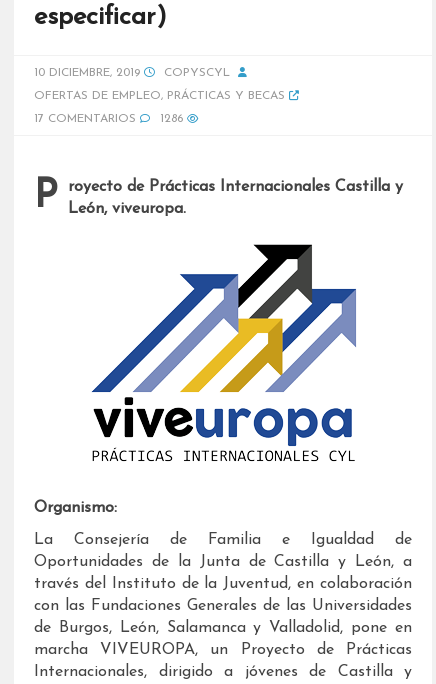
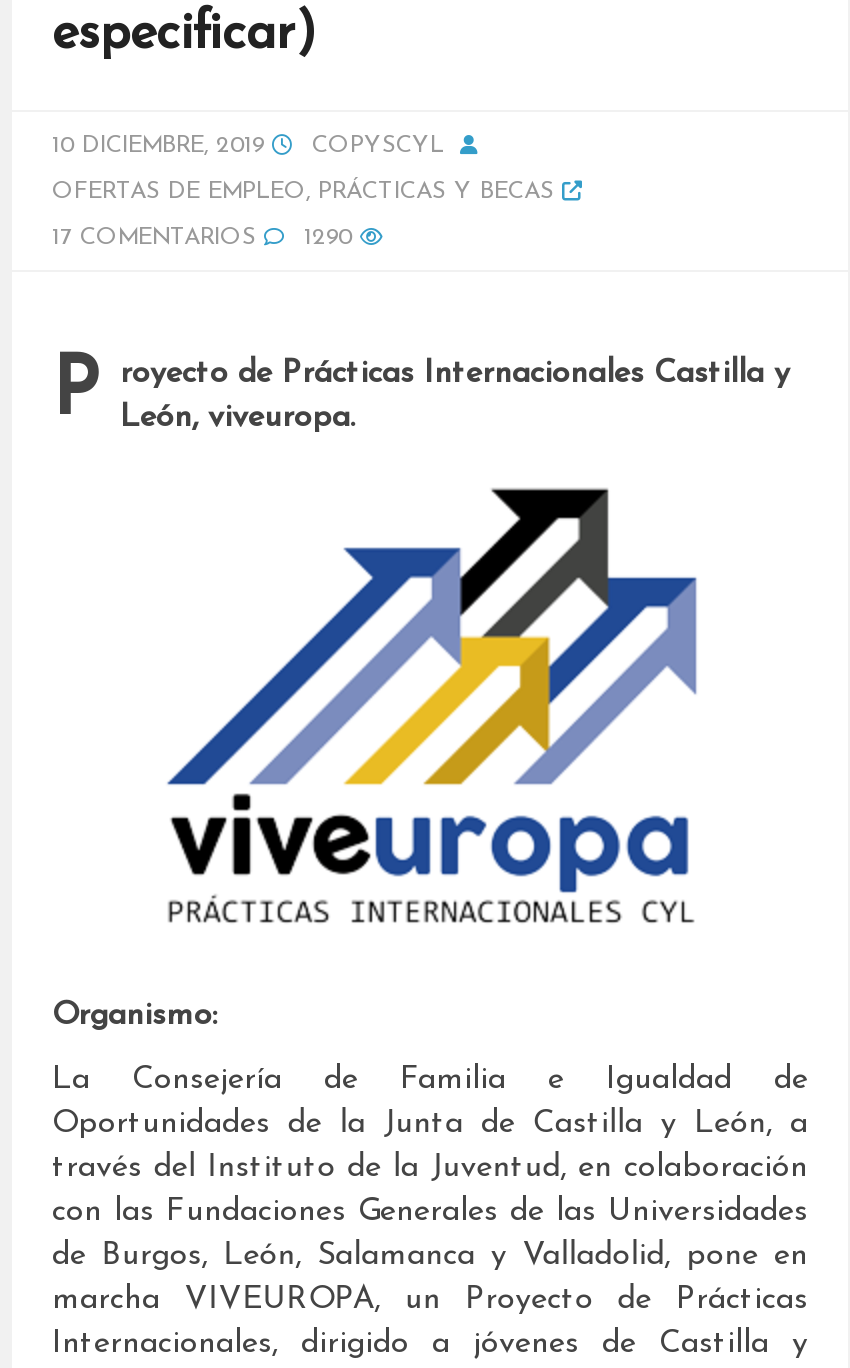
- 17 COMENTARIOS 1286
+ 17 COMENTARIOS 1290
